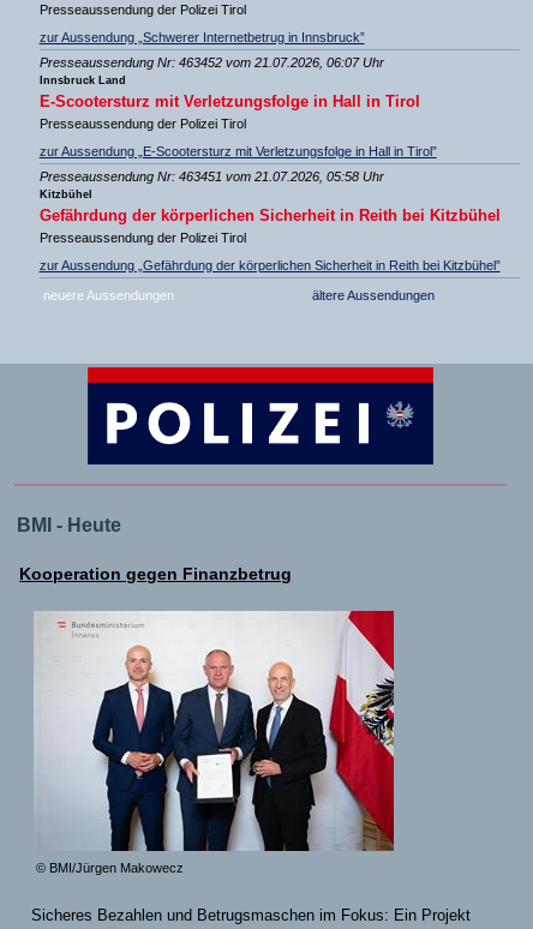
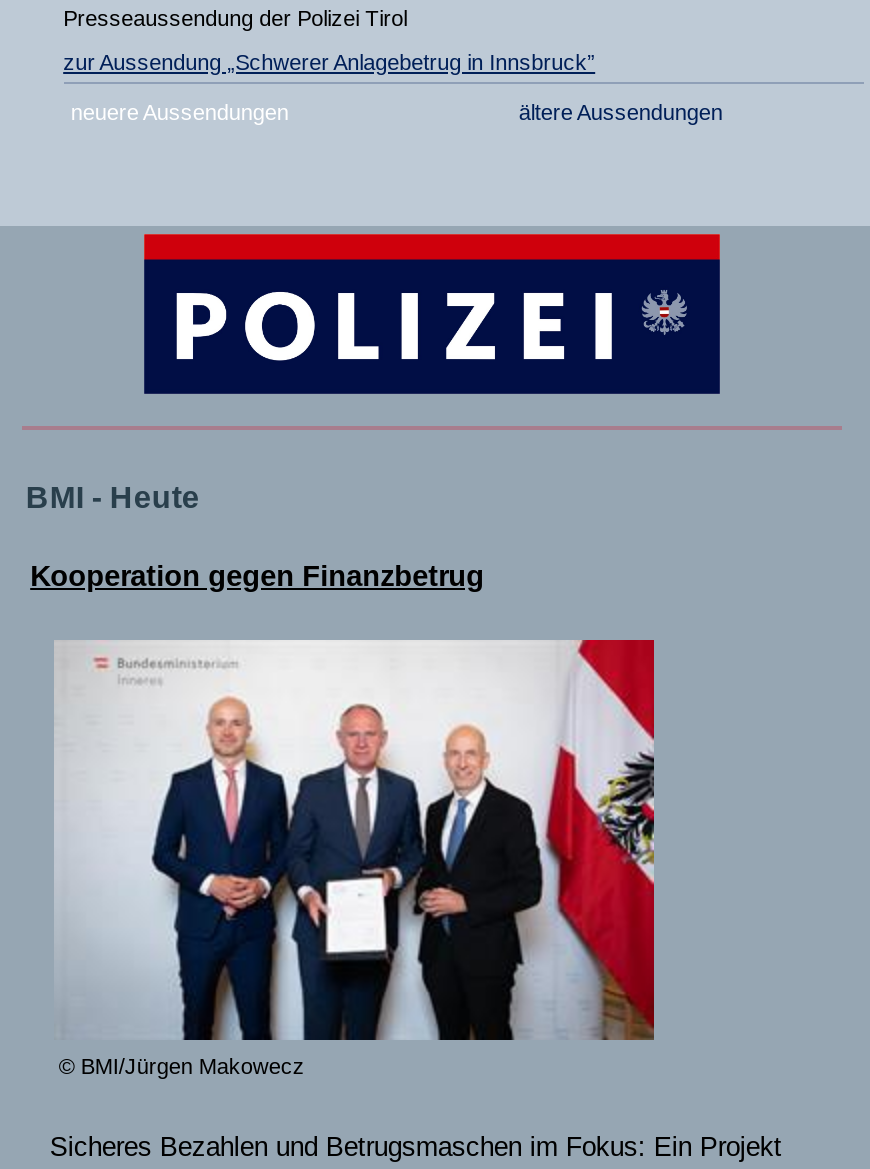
- zur Aussendung „Schwerer Internetbetrug in Innsbruck”
- Presseaussendung Nr: 463452 vom 21.07.2026, 06:07 Uhr
- Innsbruck Land
- E-Scootersturz mit Verletzungsfolge in Hall in Tirol
- Presseaussendung der Polizei Tirol
- zur Aussendung „E-Scootersturz mit Verletzungsfolge in Hall in Tirol”
- Presseaussendung Nr: 463451 vom 21.07.2026, 05:58 Uhr
- Kitzbühel
- Gefährdung der körperlichen Sicherheit in Reith bei Kitzbühel
- Presseaussendung der Polizei Tirol
- zur Aussendung „Gefährdung der körperlichen Sicherheit in Reith bei Kitzbühel”
+ zur Aussendung „Schwerer Anlagebetrug in Innsbruck”
